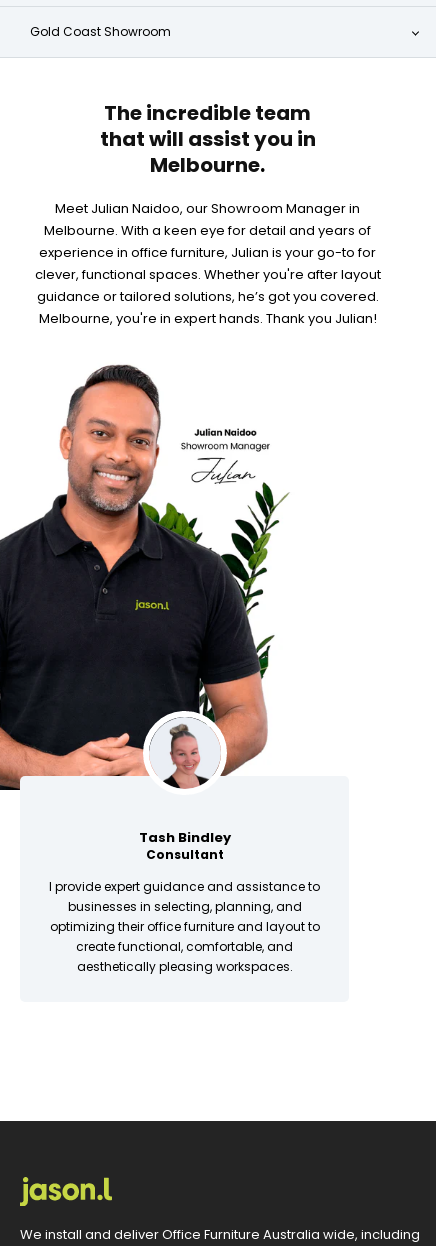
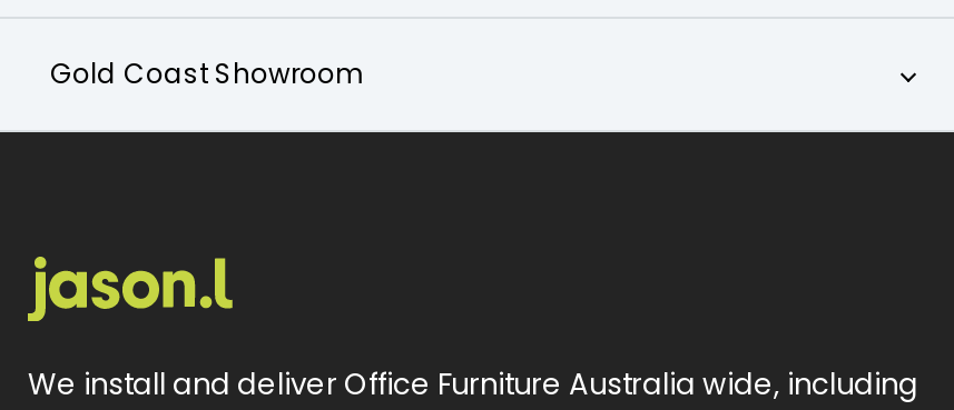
- The incredible team
- that will assist you in
- Melbourne.
- Meet Julian Naidoo, our Showroom Manager in
- Melbourne. With a keen eye for detail and years of
- experience in office furniture, Julian is your go-to for
- clever, functional spaces. Whether you're after layout
- guidance or tailored solutions, he’s got you covered.
- Melbourne, you're in expert hands. Thank you Julian!

- [image]
- Tash Bindley
- Consultant
- I provide expert guidance and assistance to
- businesses in selecting, planning, and
- optimizing their office furniture and layout to
- create functional, comfortable, and
- aesthetically pleasing workspaces.
